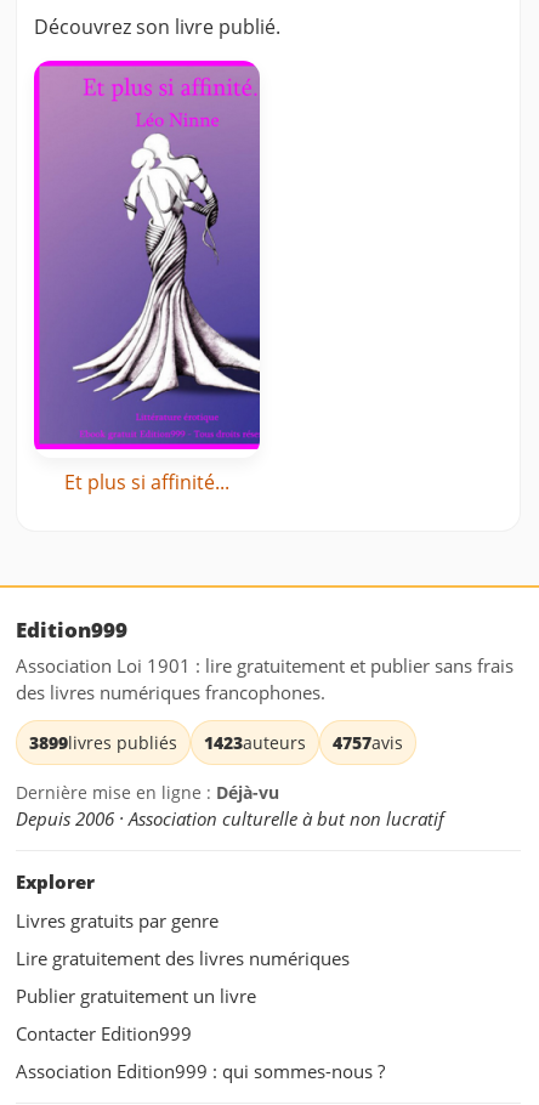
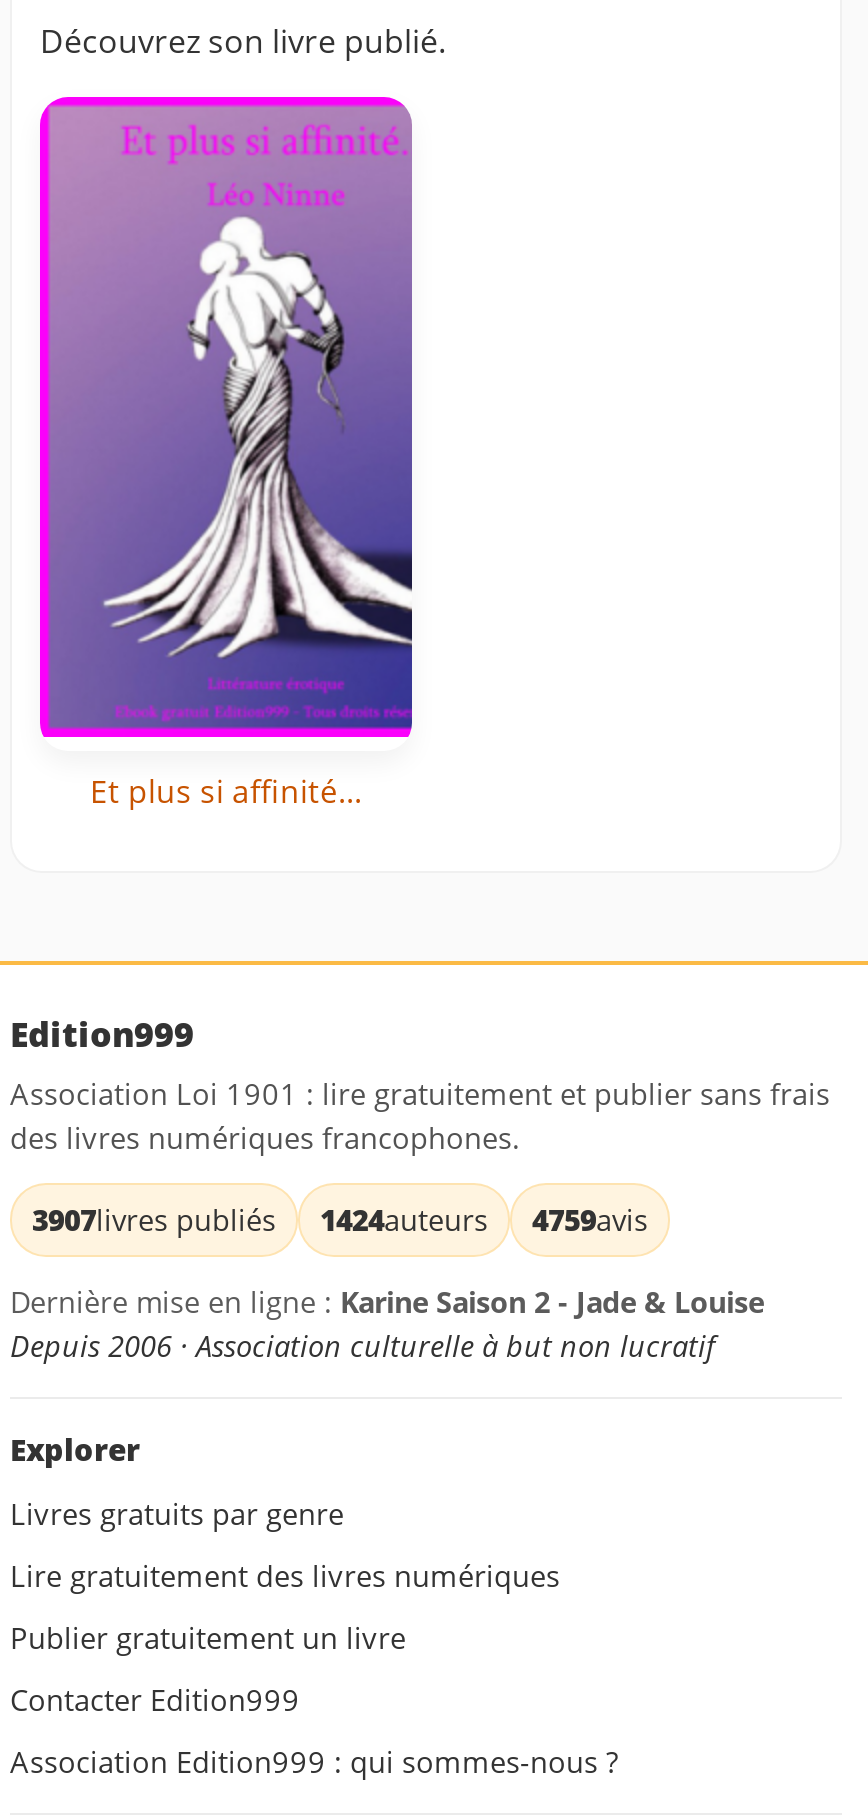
- 3899livres publiés
- 1423auteurs
- 4757avis
+ 3907livres publiés
+ 1424auteurs
+ 4759avis

- Dernière mise en ligne : Déjà-vu
+ Dernière mise en ligne : Karine Saison 2 - Jade & Louise
